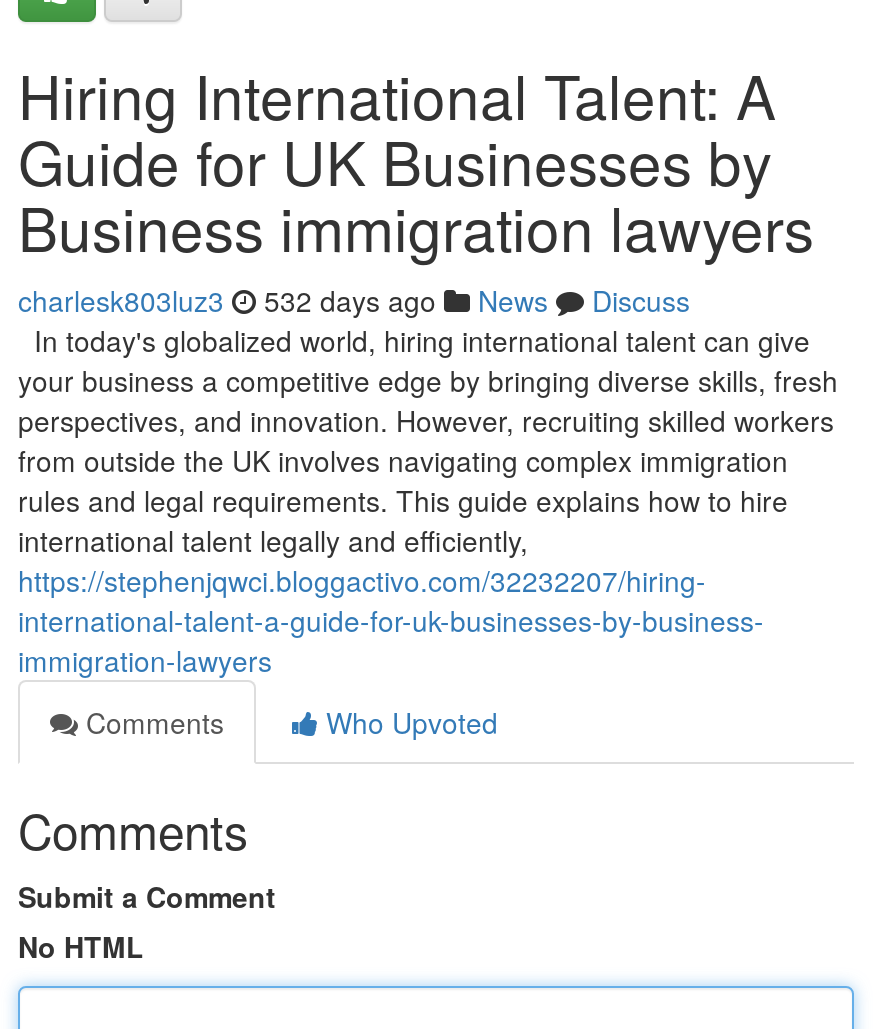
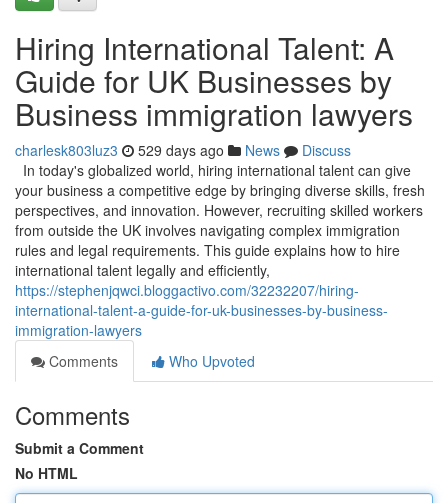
- charlesk803luz3 532 days ago News Discuss
+ charlesk803luz3 529 days ago News Discuss
